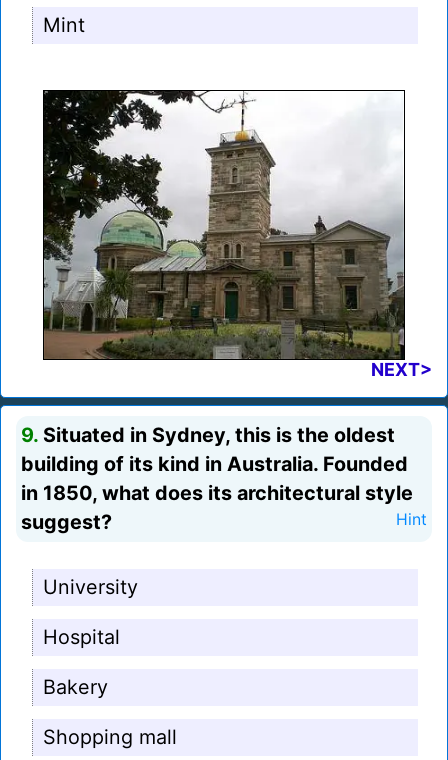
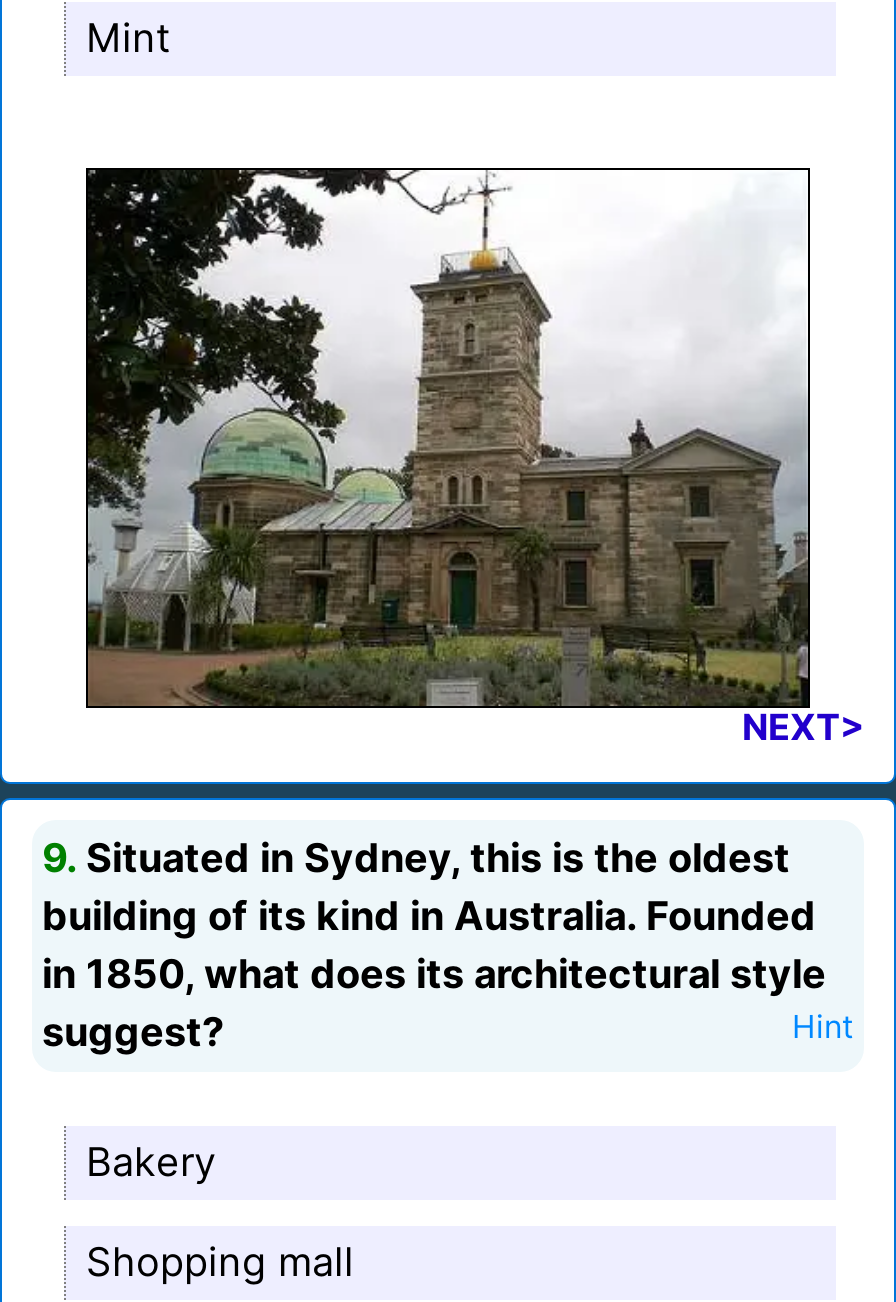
- University
- Hospital
